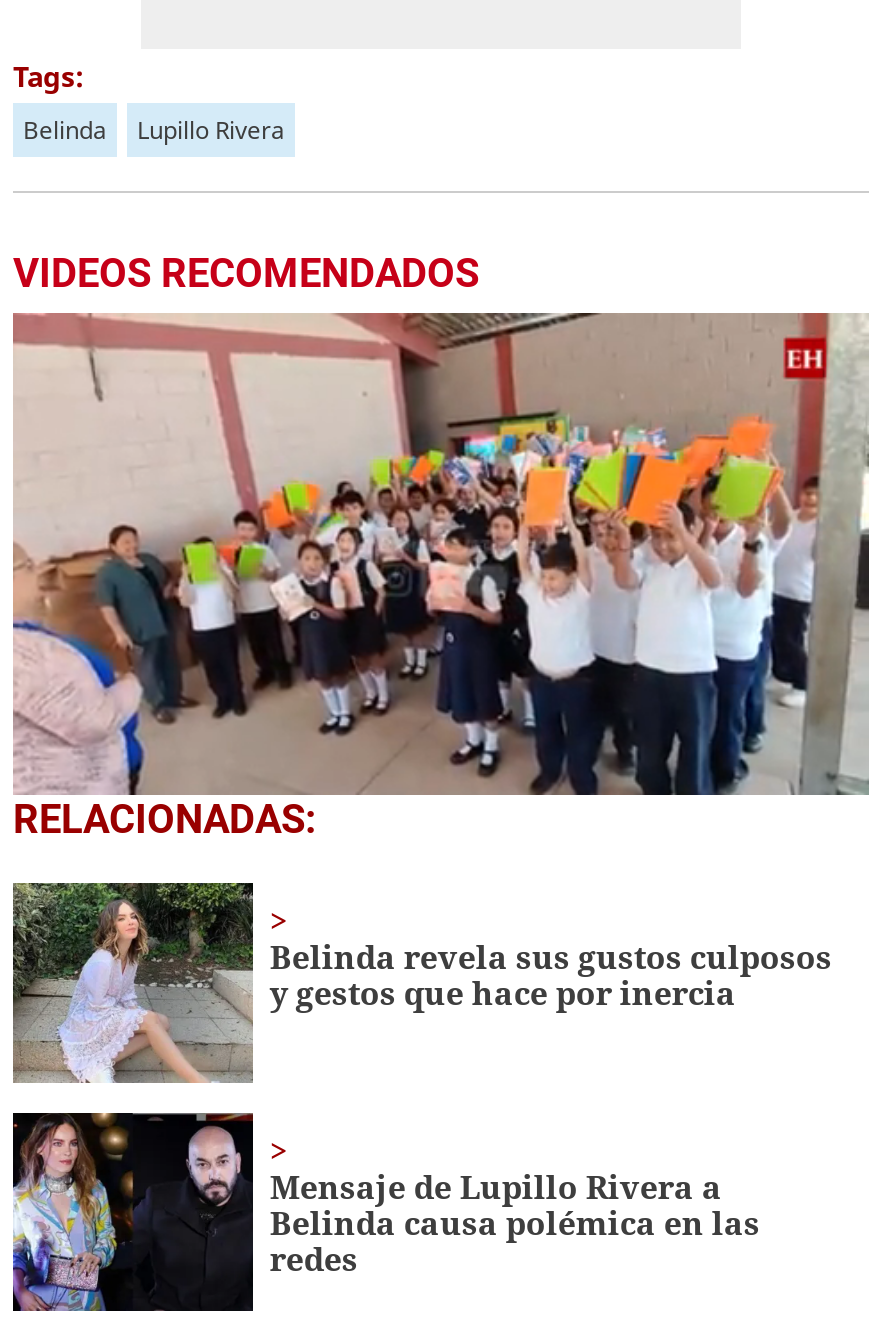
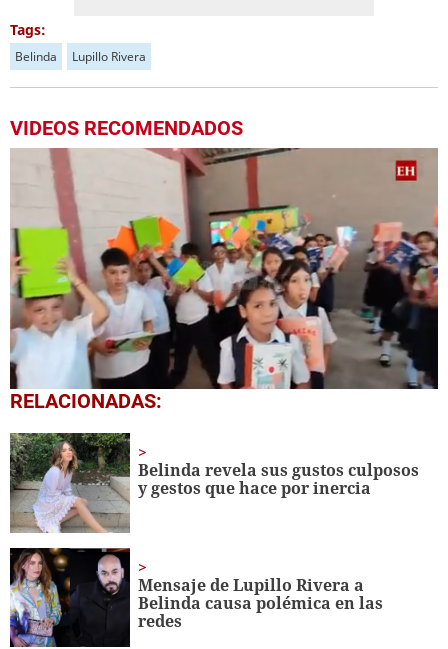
- [image]
+ [image]
